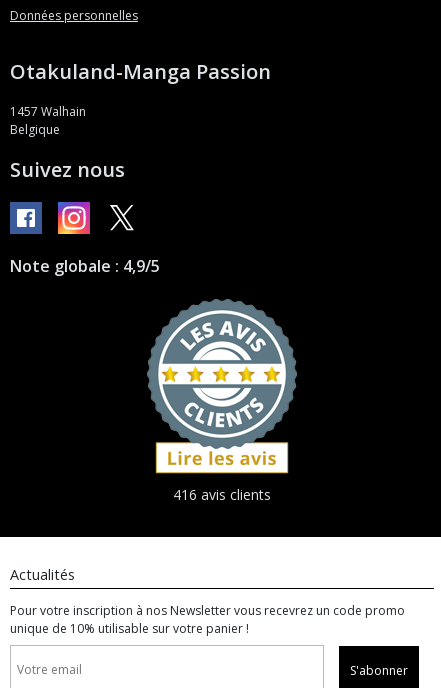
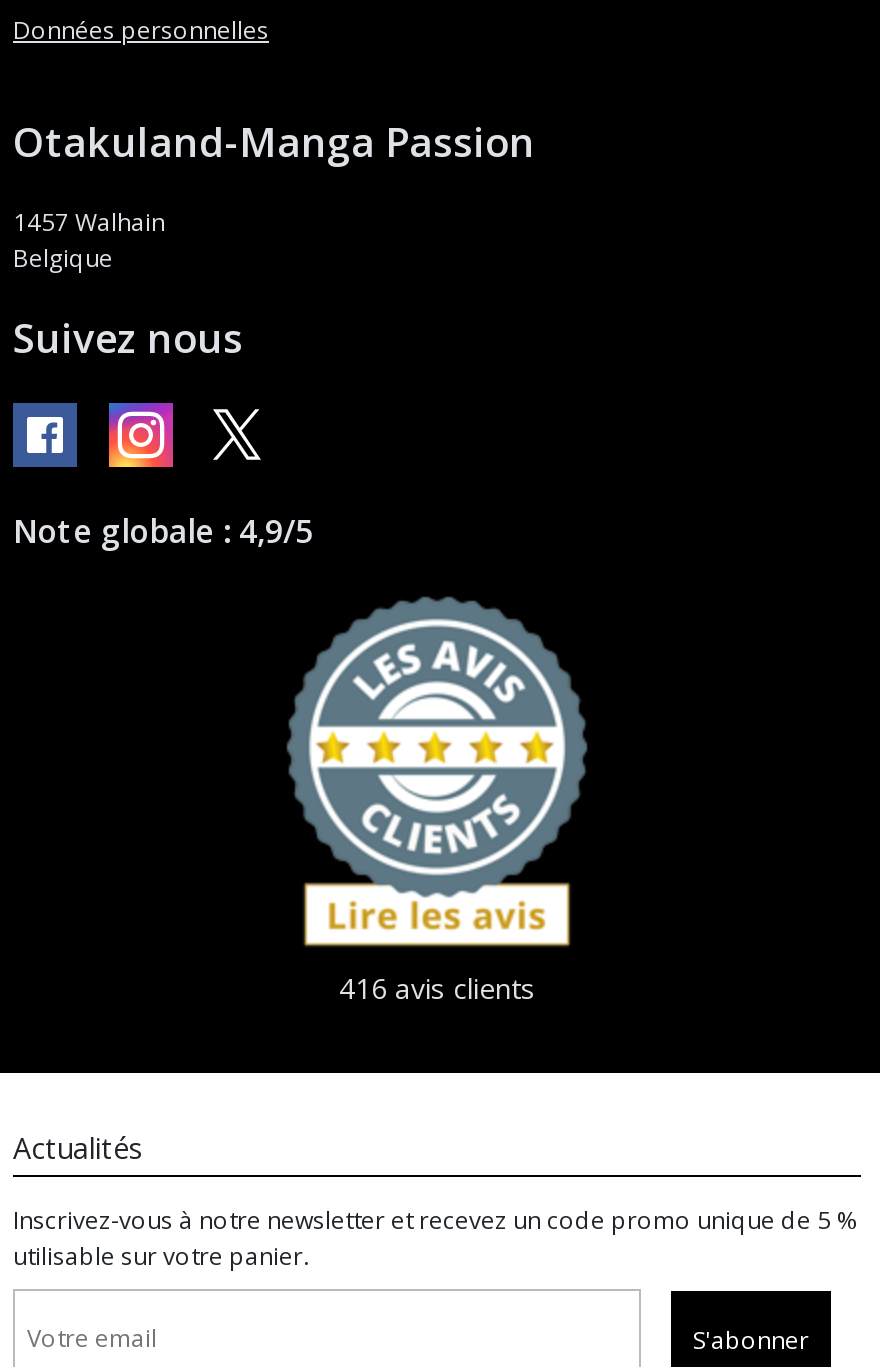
- Pour votre inscription à nos Newsletter vous recevrez un code promo
- unique de 10% utilisable sur votre panier !
+ Inscrivez-vous à notre newsletter et recevez un code promo unique de 5 %
+ utilisable sur votre panier.
